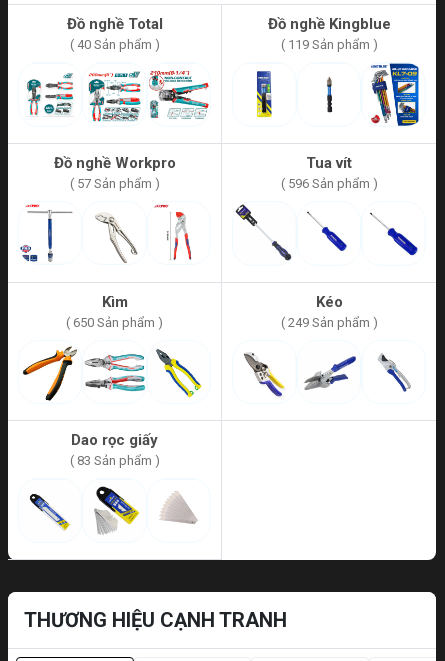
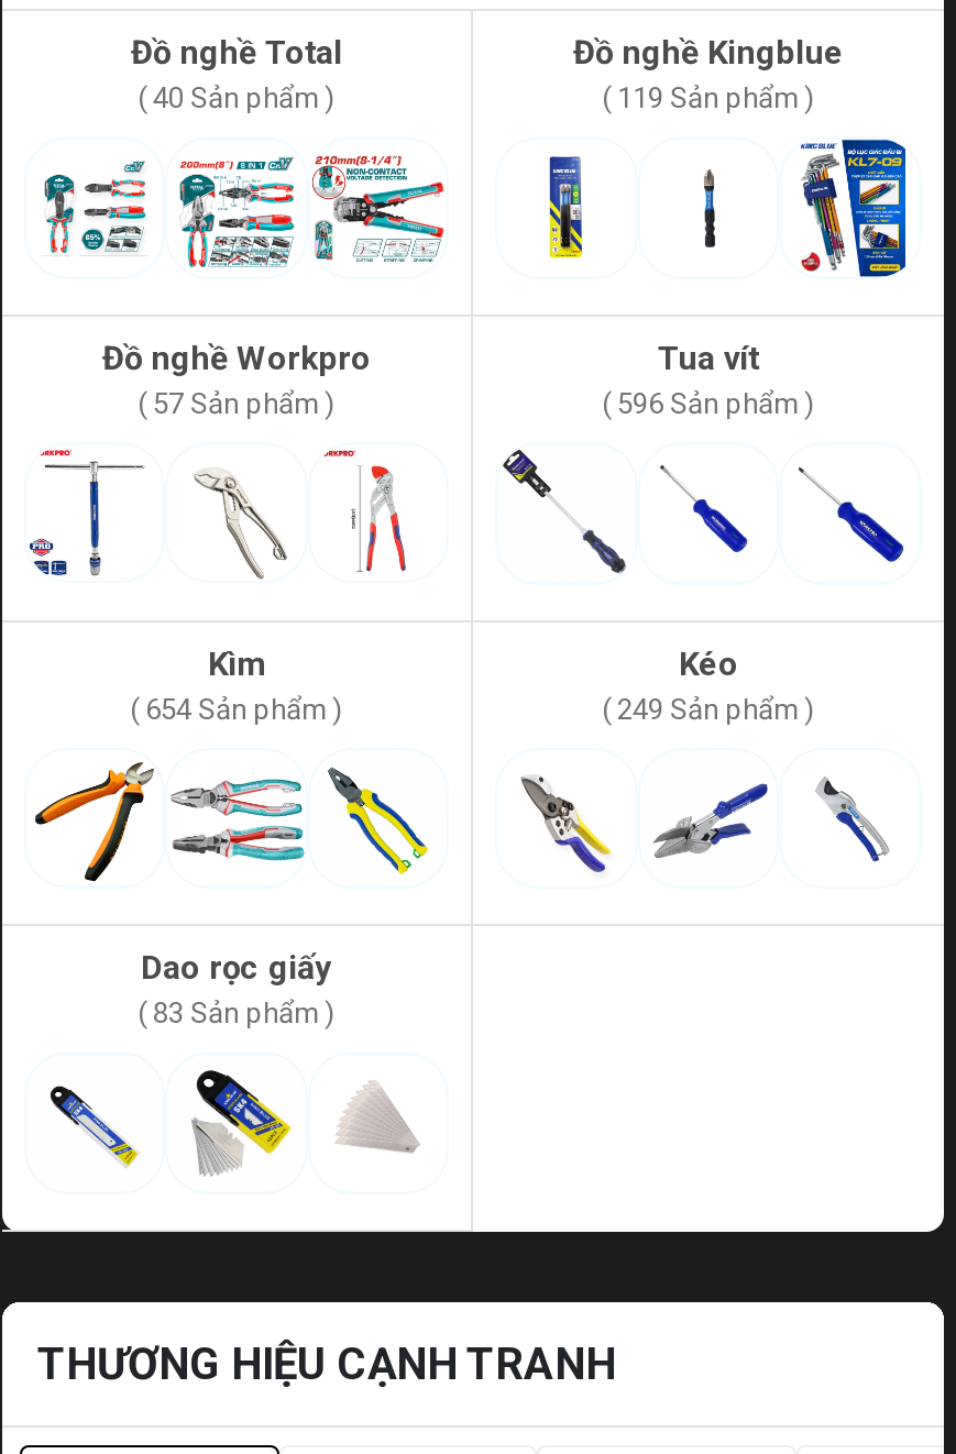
- ( 650 Sản phẩm )
+ ( 654 Sản phẩm )
